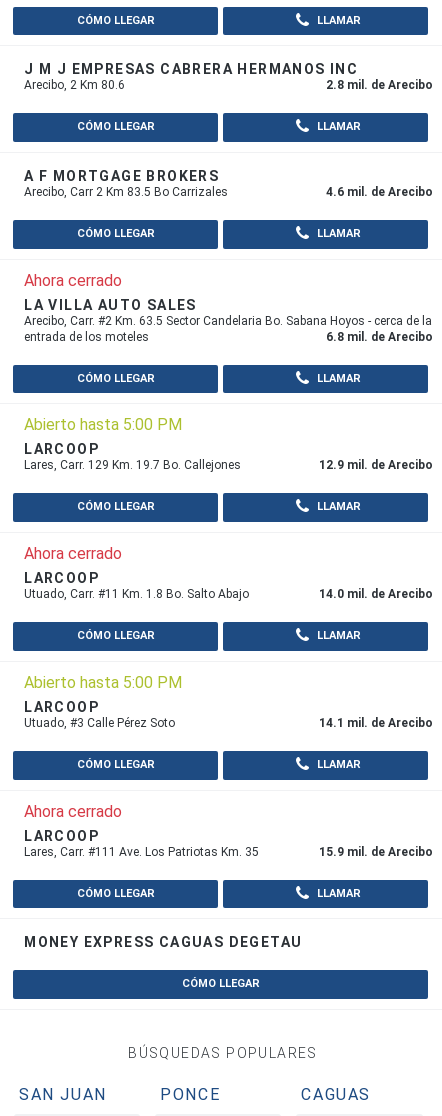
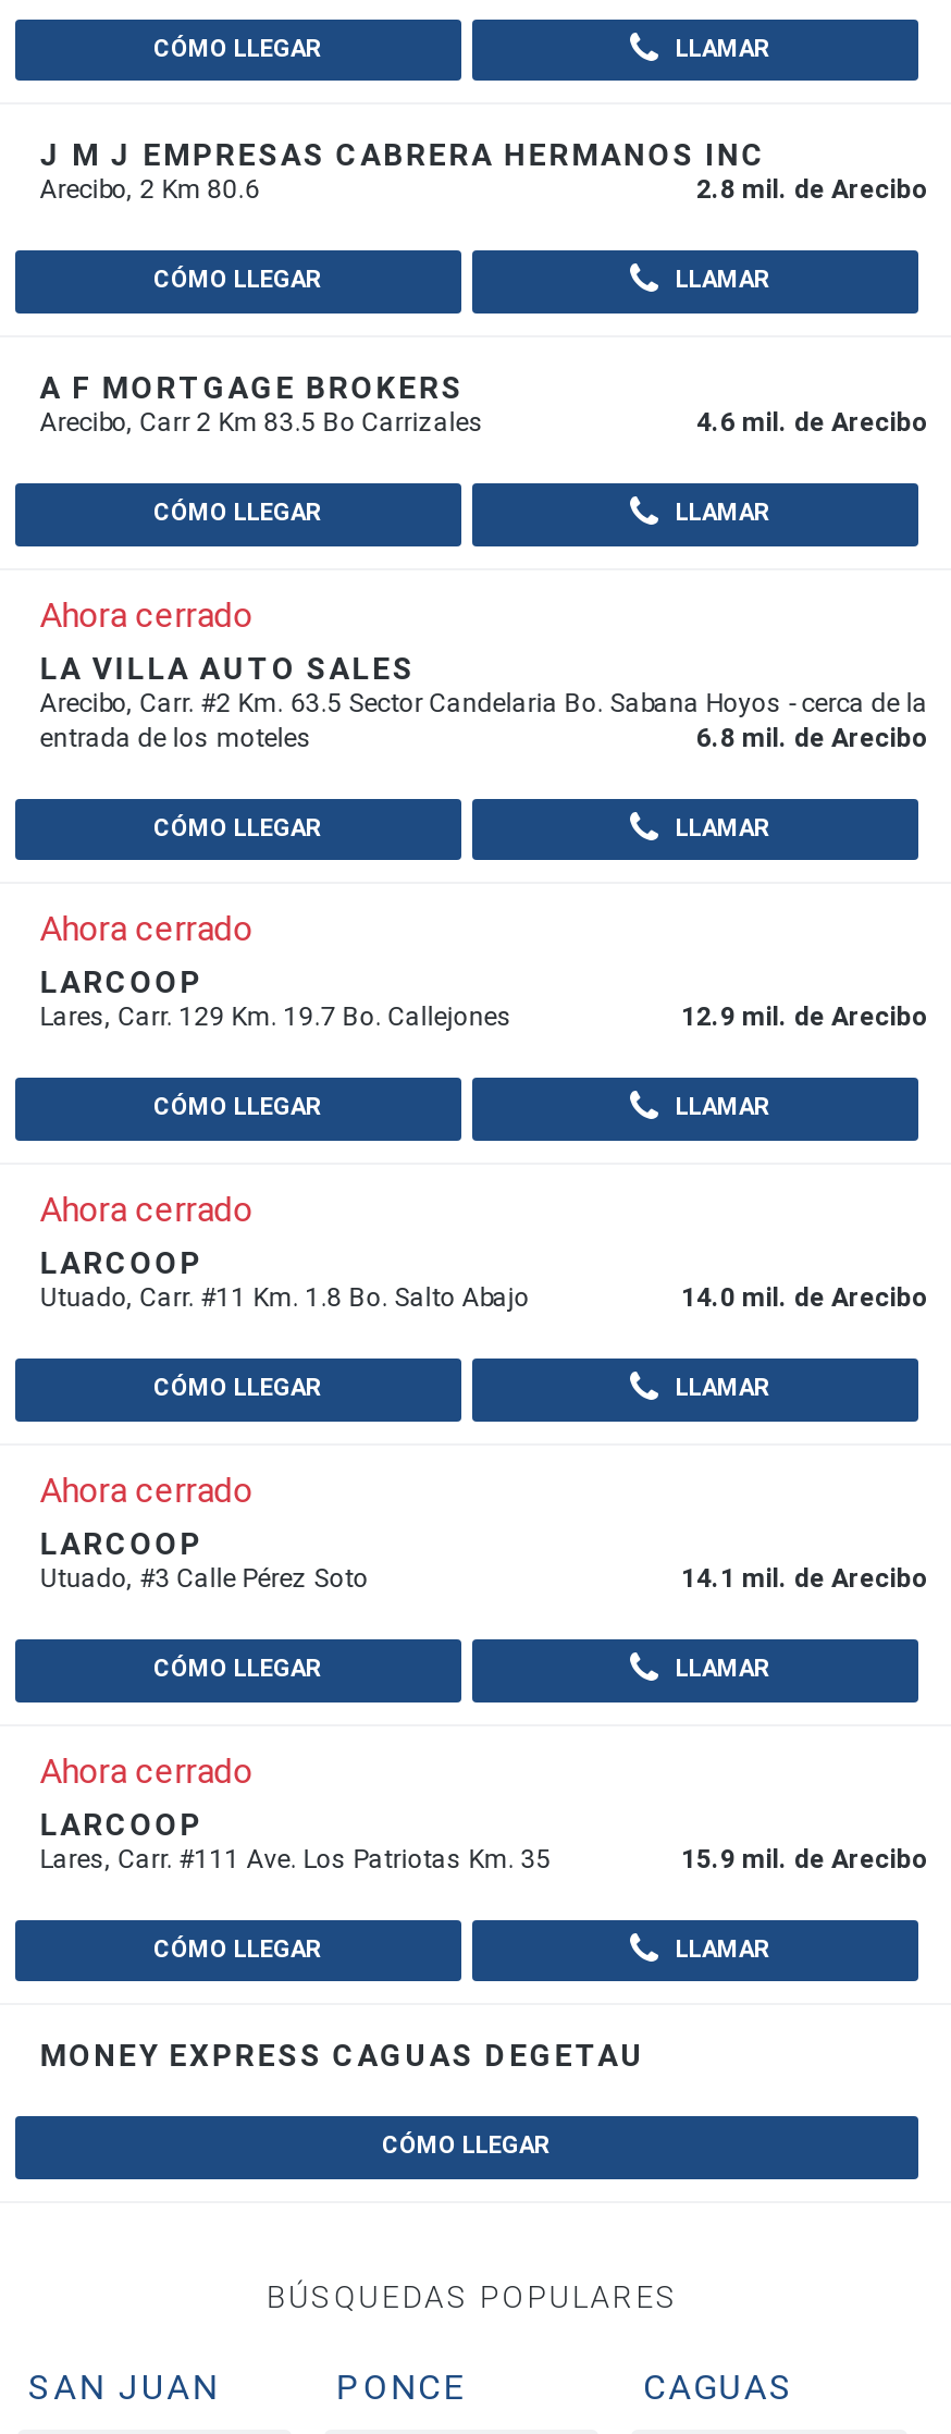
- Abierto hasta 5:00 PM
+ Ahora cerrado

- Abierto hasta 5:00 PM
+ Ahora cerrado
